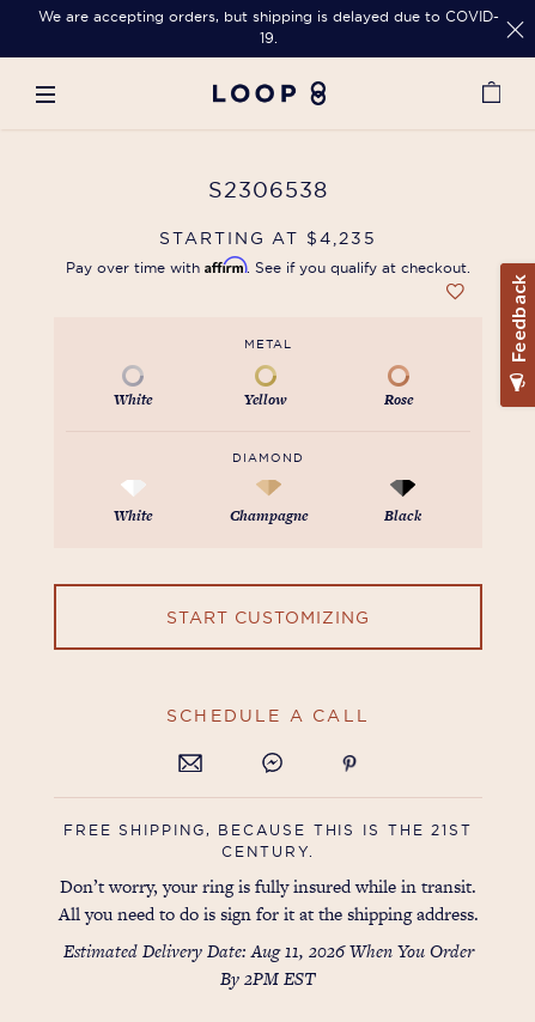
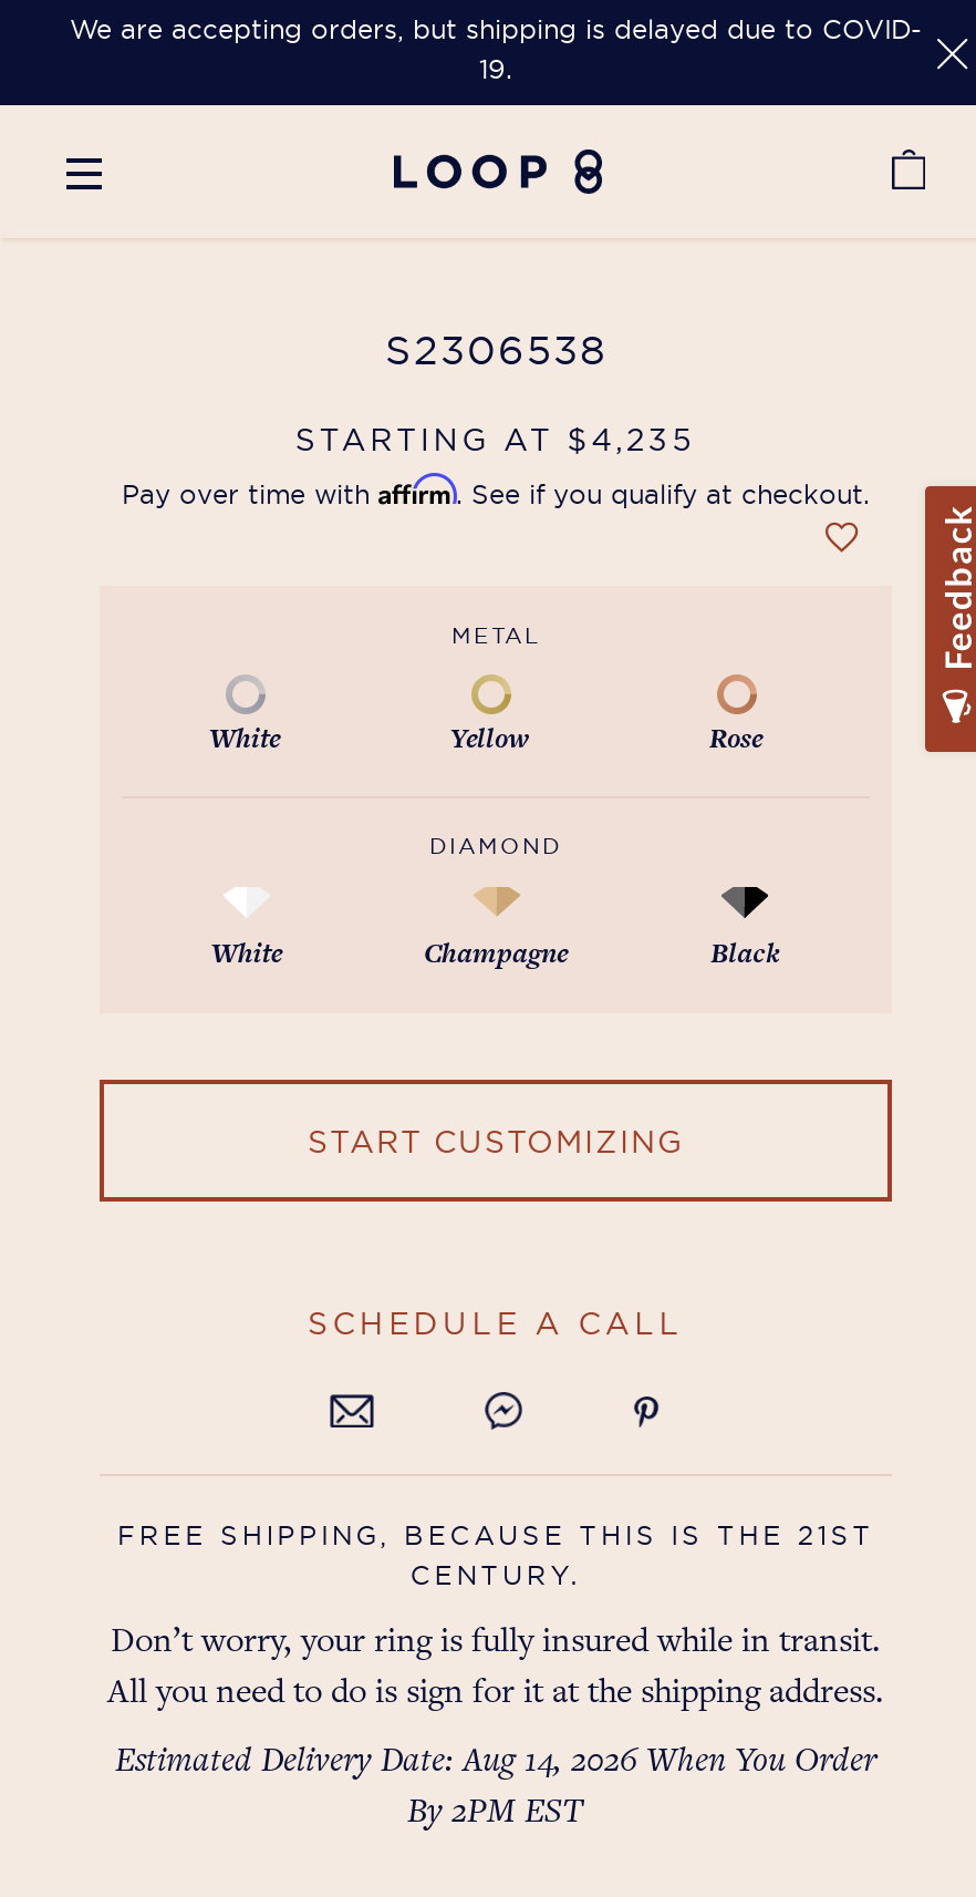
- Estimated Delivery Date: Aug 11, 2026 When You Order
+ Estimated Delivery Date: Aug 14, 2026 When You Order
